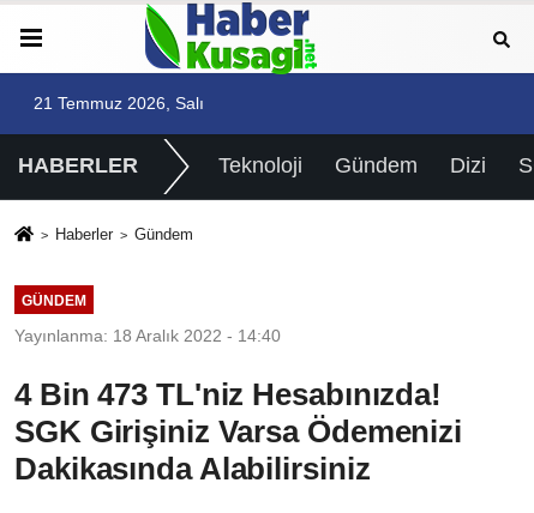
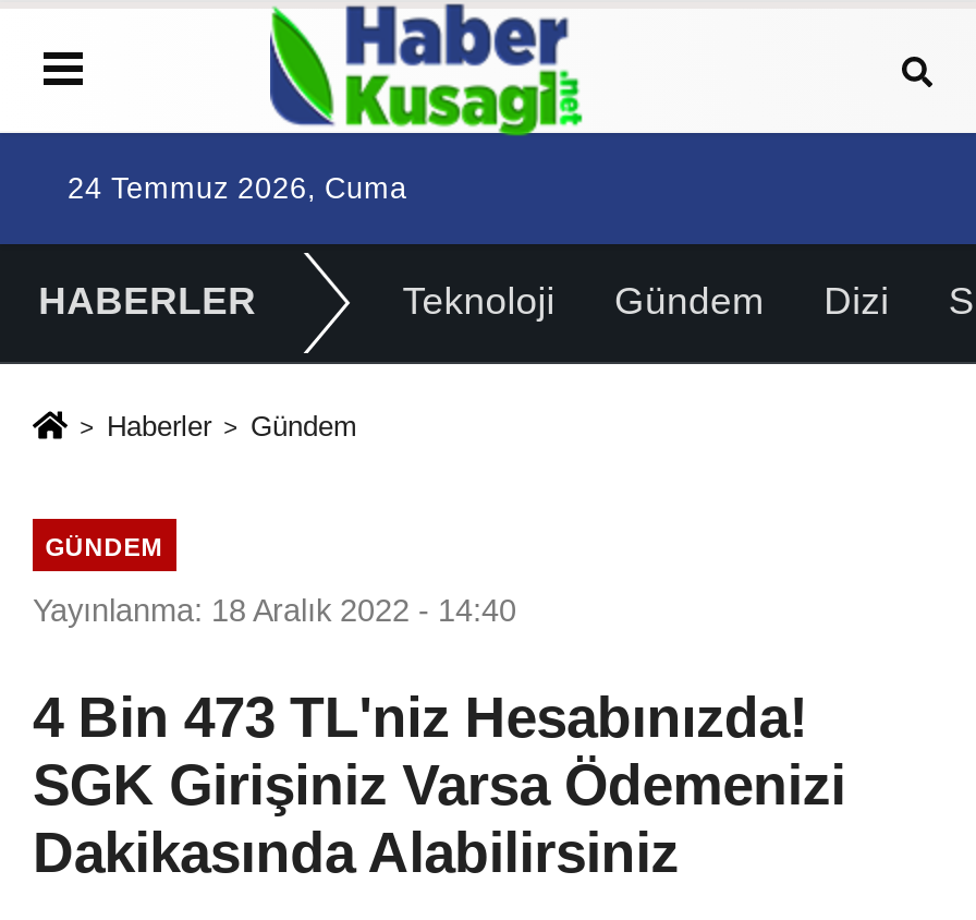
- 21 Temmuz 2026, Salı
+ 24 Temmuz 2026, Cuma
